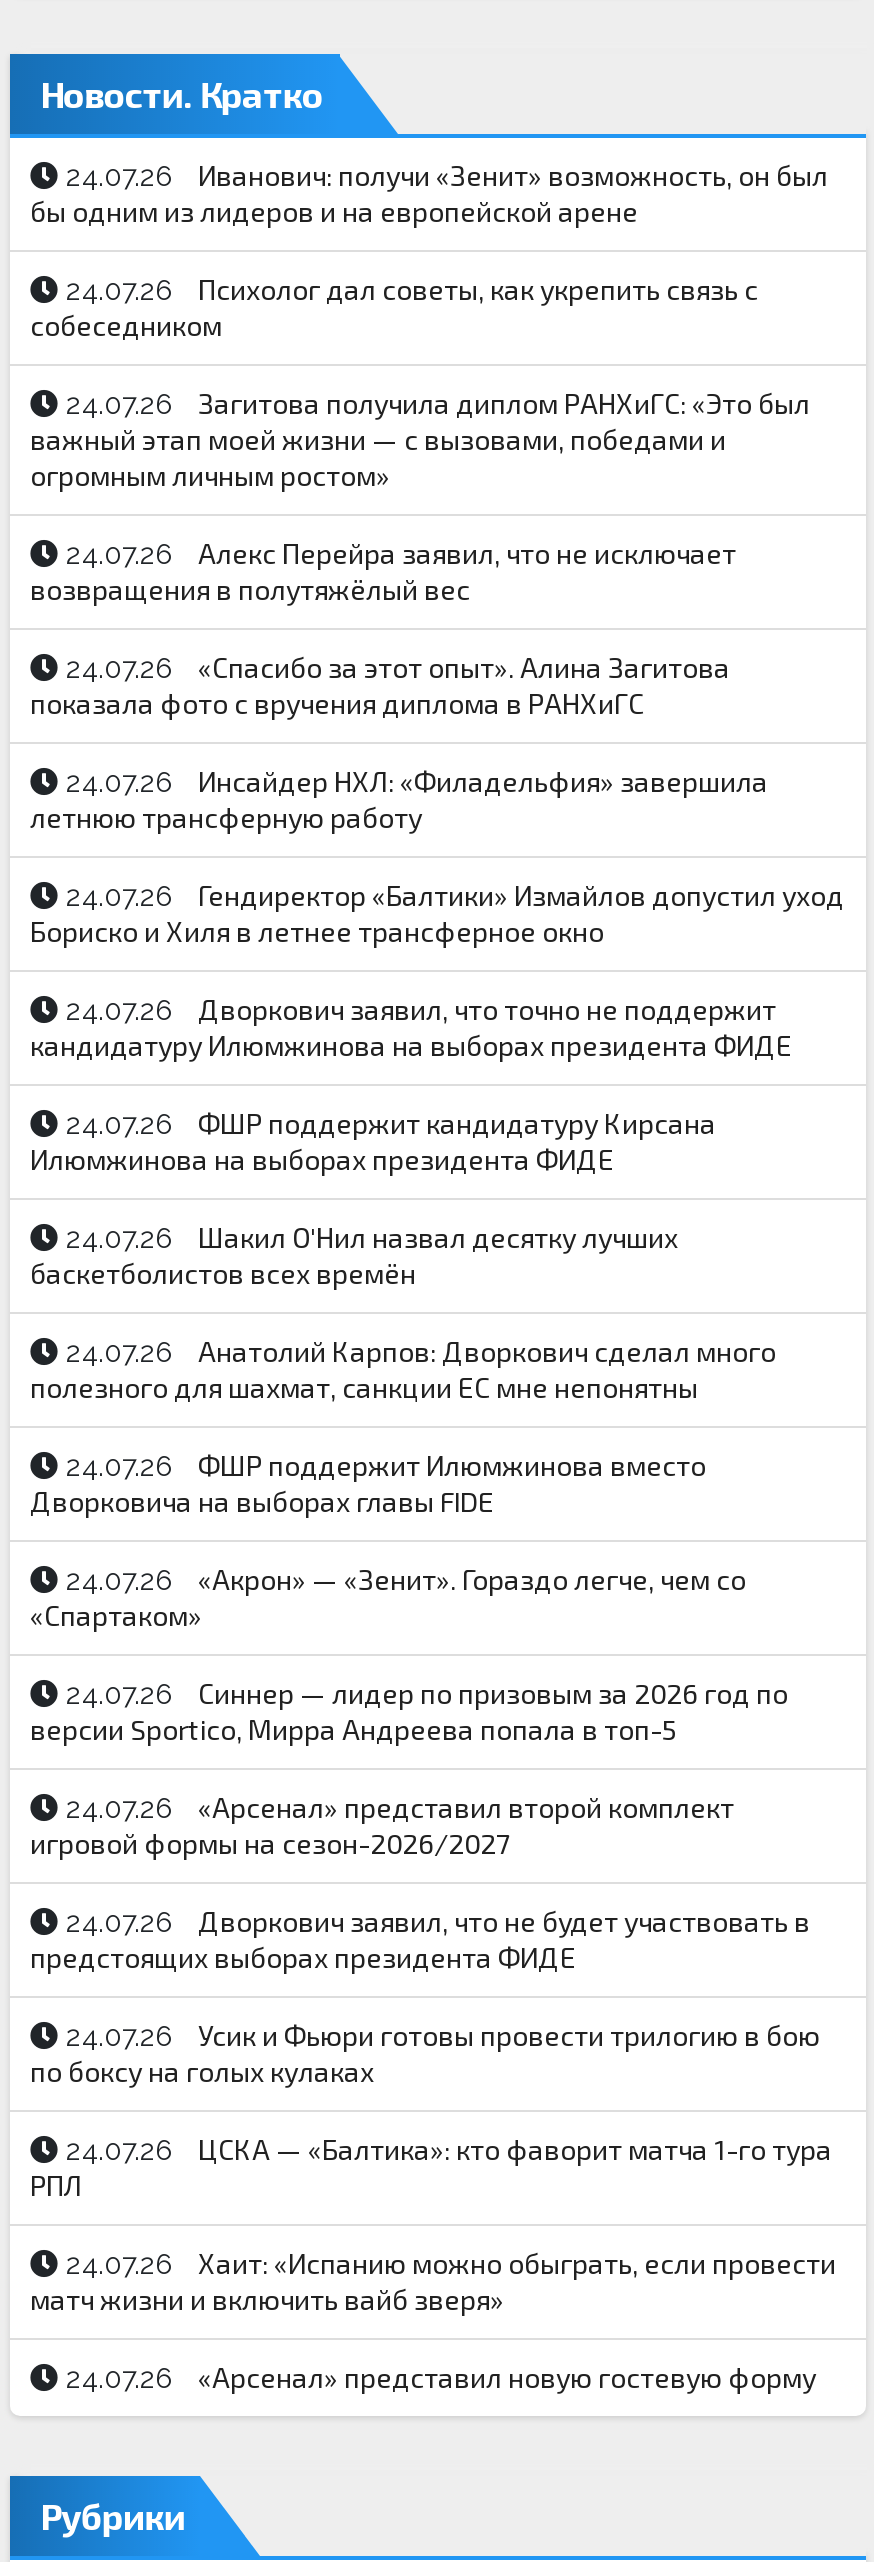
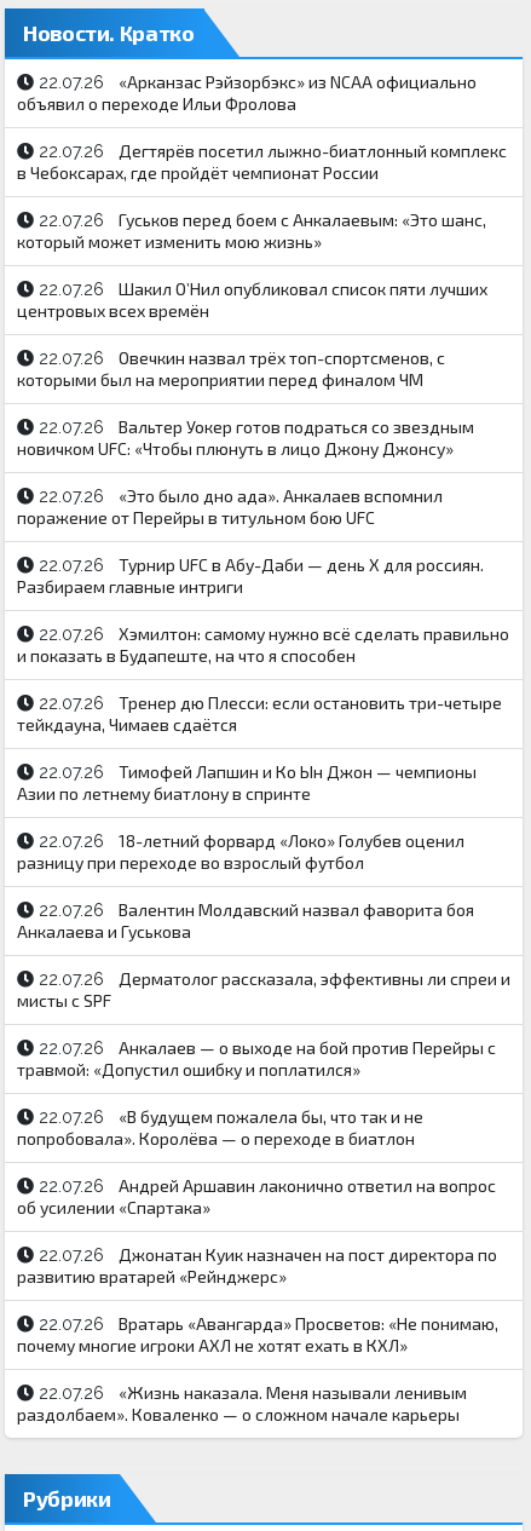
- 24.07.26
- Иванович: получи «Зенит» возможность, он был
- бы одним из лидеров и на европейской арене
+ 22.07.26
+ «Арканзас Рэйзорбэкс» из NCAA официально
+ объявил о переходе Ильи Фролова

- 24.07.26
- Психолог дал советы, как укрепить связь с
- собеседником
+ 22.07.26
+ Дегтярёв посетил лыжно-биатлонный комплекс
+ в Чебоксарах, где пройдёт чемпионат России

- 24.07.26
- Загитова получила диплом РАНХиГС: «Это был
- важный этап моей жизни — с вызовами, победами и
- огромным личным ростом»
+ 22.07.26
+ Гуськов перед боем с Анкалаевым: «Это шанс,
+ который может изменить мою жизнь»

- 24.07.26
- Алекс Перейра заявил, что не исключает
- возвращения в полутяжёлый вес
+ 22.07.26
+ Шакил О’Нил опубликовал список пяти лучших
+ центровых всех времён

- 24.07.26
- «Спасибо за этот опыт». Алина Загитова
- показала фото с вручения диплома в РАНХиГС
+ 22.07.26
+ Овечкин назвал трёх топ-спортсменов, с
+ которыми был на мероприятии перед финалом ЧМ

- 24.07.26
- Инсайдер НХЛ: «Филадельфия» завершила
- летнюю трансферную работу
+ 22.07.26
+ Вальтер Уокер готов подраться со звездным
+ новичком UFC: «Чтобы плюнуть в лицо Джону Джонсу»

- 24.07.26
- Гендиректор «Балтики» Измайлов допустил уход
- Бориско и Хиля в летнее трансферное окно
+ 22.07.26
+ «Это было дно ада». Анкалаев вспомнил
+ поражение от Перейры в титульном бою UFC

- 24.07.26
- Дворкович заявил, что точно не поддержит
- кандидатуру Илюмжинова на выборах президента ФИДЕ
+ 22.07.26
+ Турнир UFC в Абу-Даби — день Х для россиян.
+ Разбираем главные интриги

- 24.07.26
- ФШР поддержит кандидатуру Кирсана
- Илюмжинова на выборах президента ФИДЕ
+ 22.07.26
+ Хэмилтон: самому нужно всё сделать правильно
+ и показать в Будапеште, на что я способен

- 24.07.26
- Шакил О'Нил назвал десятку лучших
- баскетболистов всех времён
+ 22.07.26
+ Тренер дю Плесси: если остановить три-четыре
+ тейкдауна, Чимаев сдаётся

- 24.07.26
- Анатолий Карпов: Дворкович сделал много
- полезного для шахмат, санкции ЕС мне непонятны
+ 22.07.26
+ Тимофей Лапшин и Ко Ын Джон — чемпионы
+ Азии по летнему биатлону в спринте

- 24.07.26
- ФШР поддержит Илюмжинова вместо
- Дворковича на выборах главы FIDE
+ 22.07.26
+ 18-летний форвард «Локо» Голубев оценил
+ разницу при переходе во взрослый футбол

- 24.07.26
- «Акрон» — «Зенит». Гораздо легче, чем со
- «Спартаком»
+ 22.07.26
+ Валентин Молдавский назвал фаворита боя
+ Анкалаева и Гуськова

- 24.07.26
- Синнер — лидер по призовым за 2026 год по
- версии Sportico, Мирра Андреева попала в топ-5
+ 22.07.26
+ Дерматолог рассказала, эффективны ли спреи и
+ мисты с SPF

- 24.07.26
- «Арсенал» представил второй комплект
- игровой формы на сезон-2026/2027
+ 22.07.26
+ Анкалаев — о выходе на бой против Перейры с
+ травмой: «Допустил ошибку и поплатился»

- 24.07.26
- Дворкович заявил, что не будет участвовать в
- предстоящих выборах президента ФИДЕ
+ 22.07.26
+ «В будущем пожалела бы, что так и не
+ попробовала». Королёва — о переходе в биатлон

- 24.07.26
- Усик и Фьюри готовы провести трилогию в бою
- по боксу на голых кулаках
+ 22.07.26
+ Андрей Аршавин лаконично ответил на вопрос
+ об усилении «Спартака»

- 24.07.26
- ЦСКА — «Балтика»: кто фаворит матча 1-го тура
- РПЛ
+ 22.07.26
+ Джонатан Куик назначен на пост директора по
+ развитию вратарей «Рейнджерс»

- 24.07.26
- Хаит: «Испанию можно обыграть, если провести
- матч жизни и включить вайб зверя»
+ 22.07.26
+ Вратарь «Авангарда» Просветов: «Не понимаю,
+ почему многие игроки АХЛ не хотят ехать в КХЛ»

- 24.07.26
- «Арсенал» представил новую гостевую форму
+ 22.07.26
+ «Жизнь наказала. Меня называли ленивым
+ раздолбаем». Коваленко — о сложном начале карьеры
